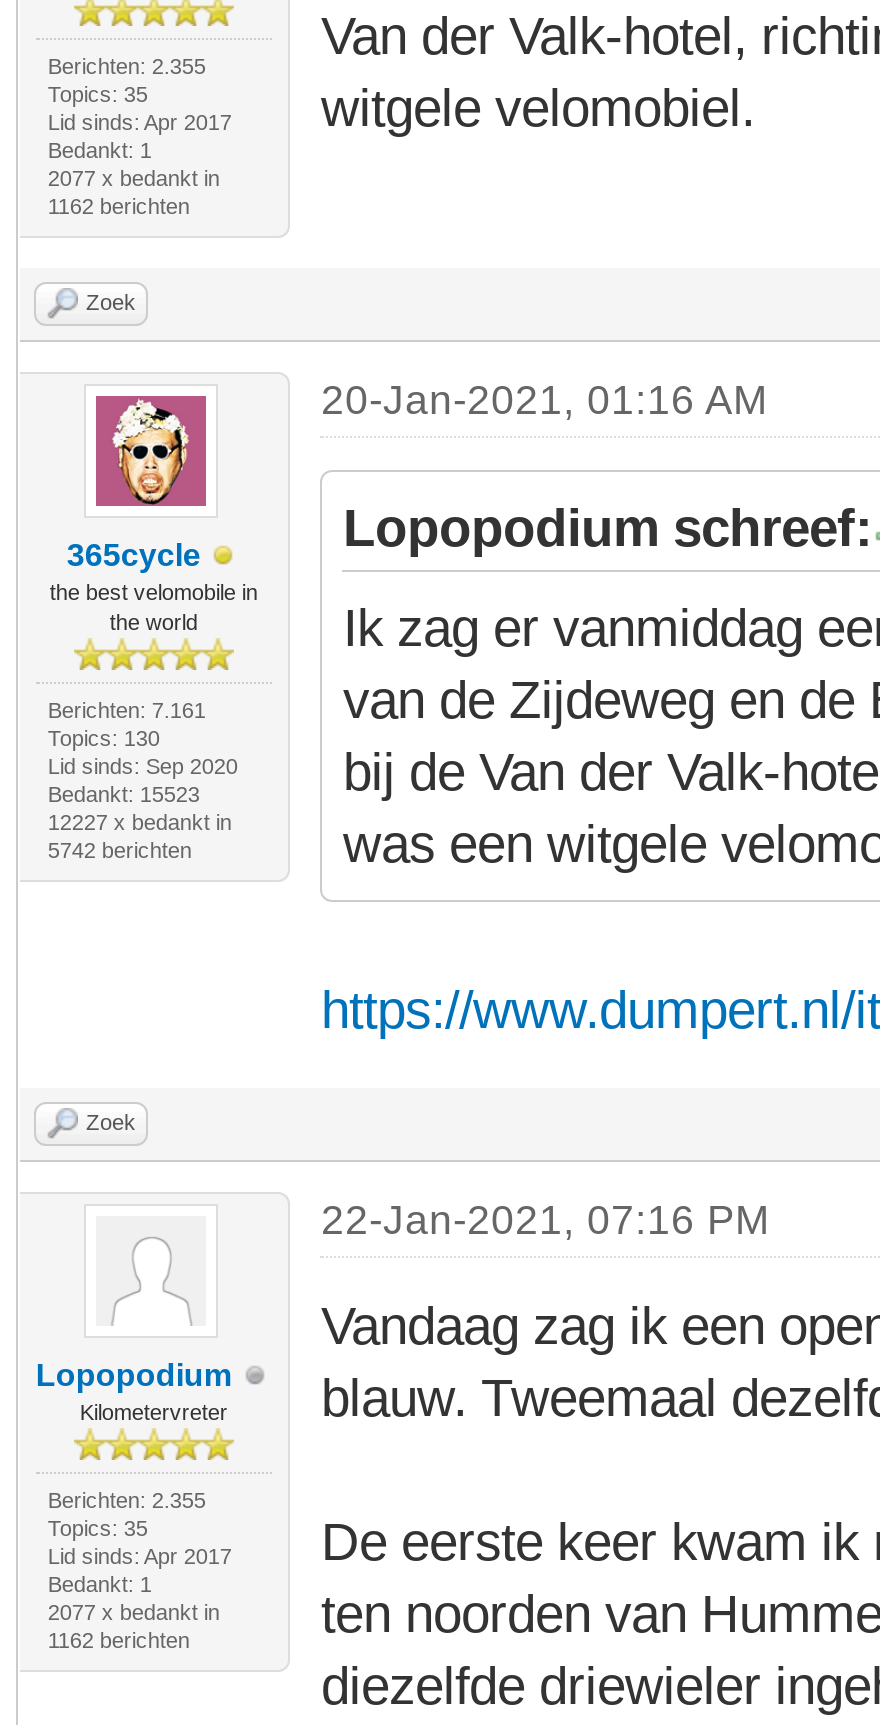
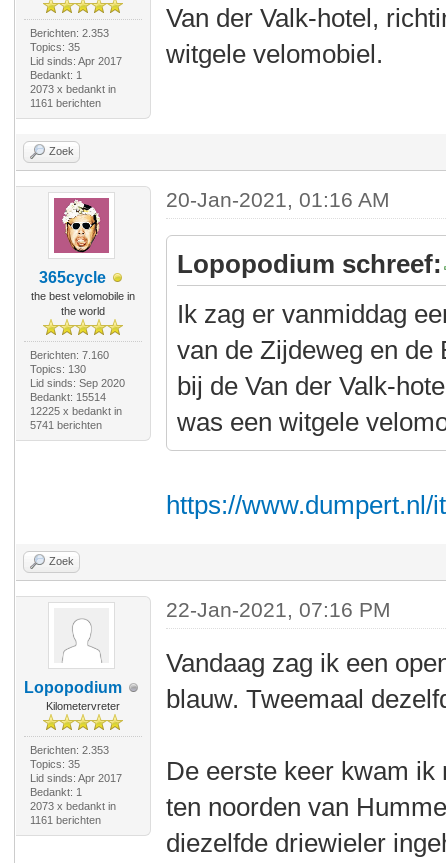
- Berichten: 2.355
+ Berichten: 2.353

- 2077 x bedankt in
+ 2073 x bedankt in

- 1162 berichten
+ 1161 berichten

- Berichten: 7.161
+ Berichten: 7.160

- Bedankt: 15523
+ Bedankt: 15514

- 12227 x bedankt in
+ 12225 x bedankt in

- 5742 berichten
+ 5741 berichten

- Berichten: 2.355
+ Berichten: 2.353

- 2077 x bedankt in
+ 2073 x bedankt in

- 1162 berichten
+ 1161 berichten
